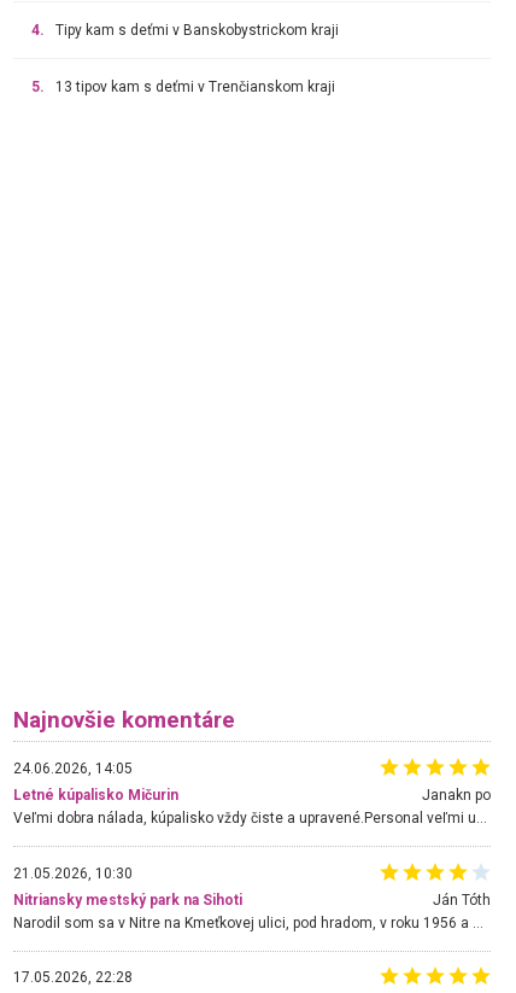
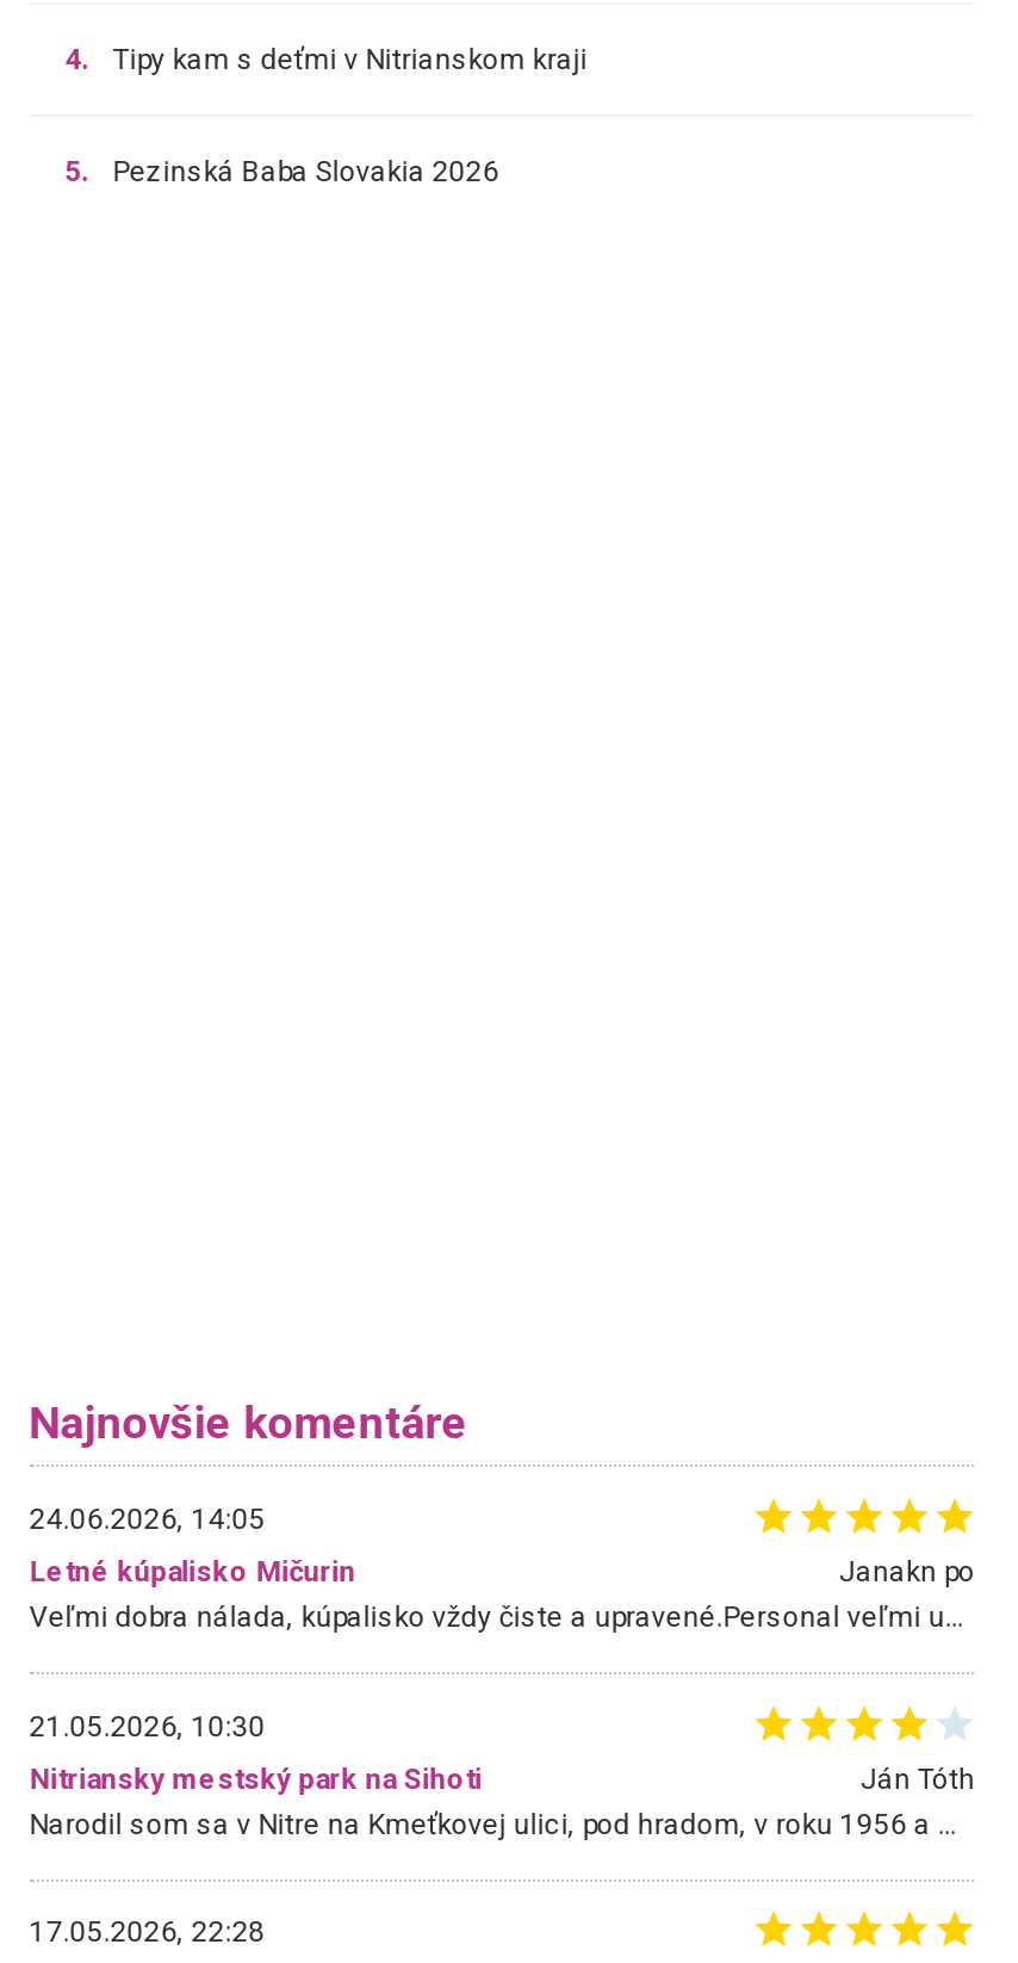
- Tipy kam s deťmi v Banskobystrickom kraji
+ Tipy kam s deťmi v Nitrianskom kraji

- 13 tipov kam s deťmi v Trenčianskom kraji
+ Pezinská Baba Slovakia 2026
